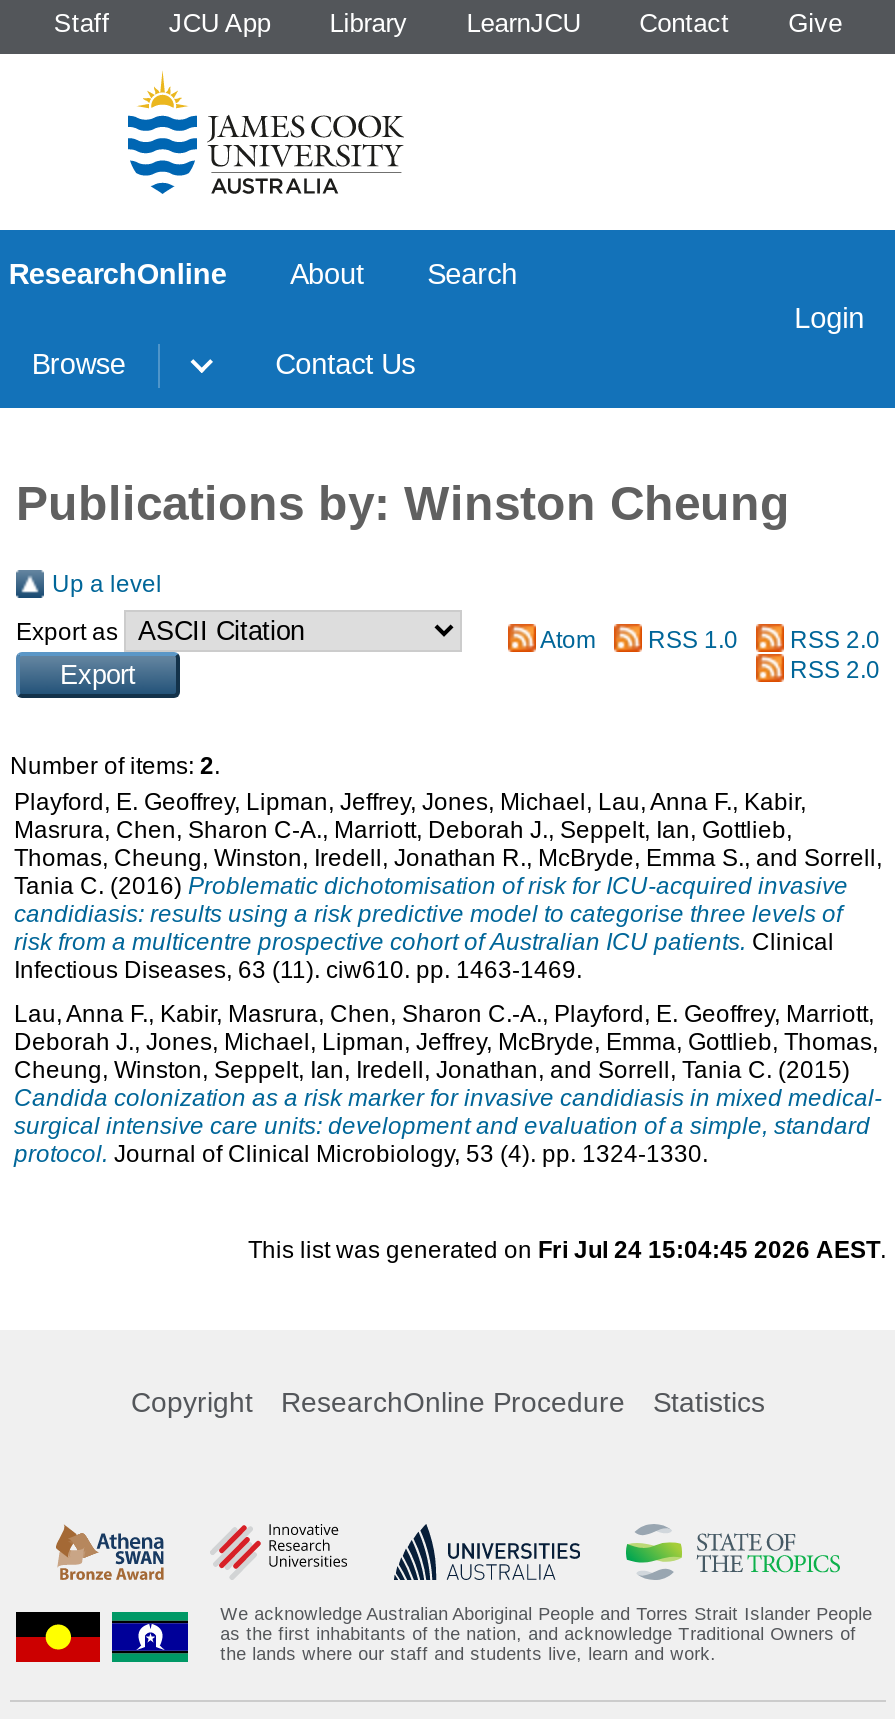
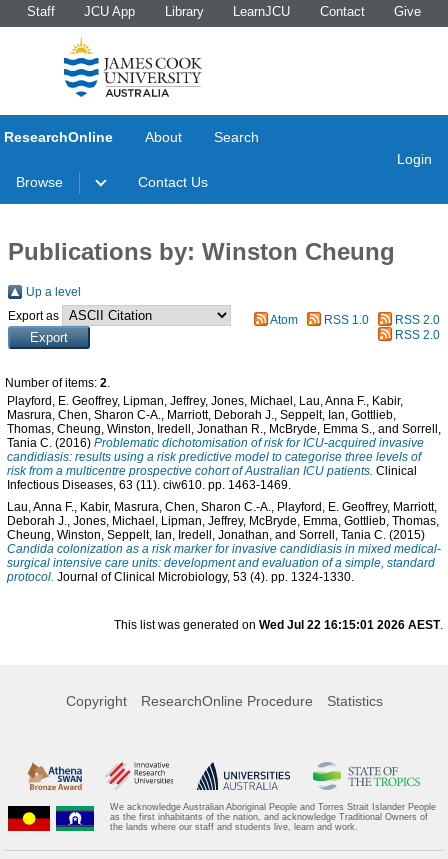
- This list was generated on Fri Jul 24 15:04:45 2026 AEST.
+ This list was generated on Wed Jul 22 16:15:01 2026 AEST.
